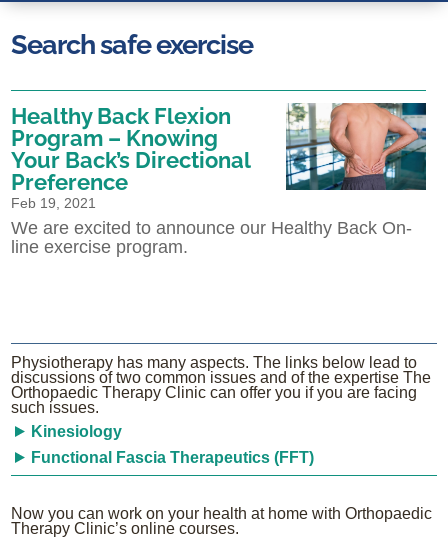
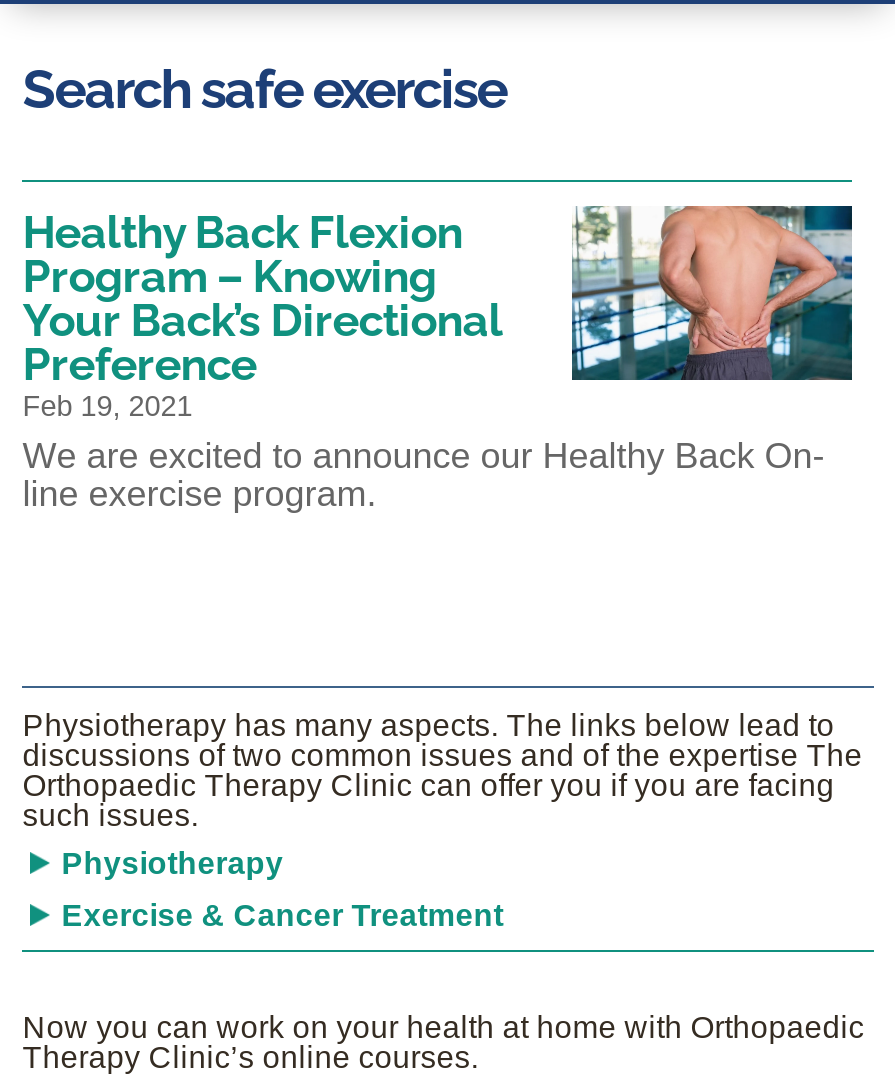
- Kinesiology
+ Physiotherapy

- Functional Fascia Therapeutics (FFT)
+ Exercise & Cancer Treatment
